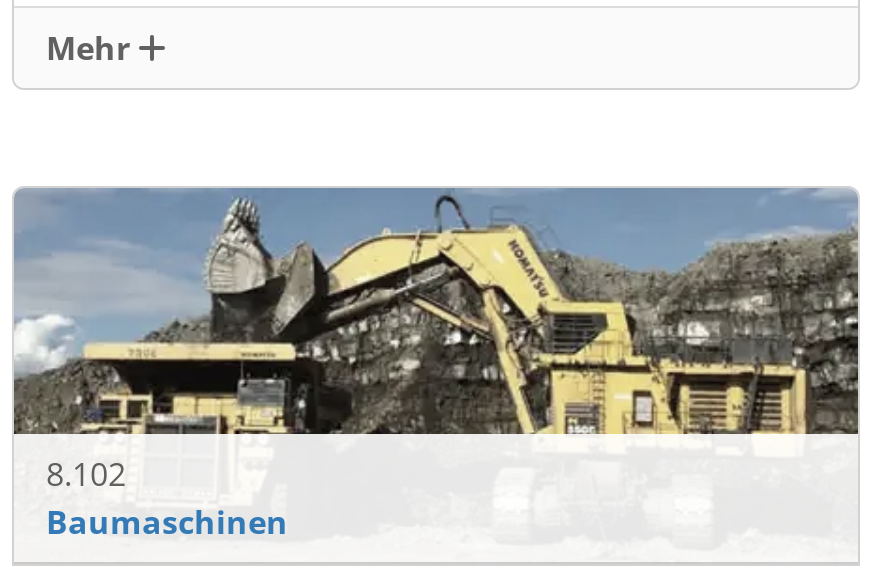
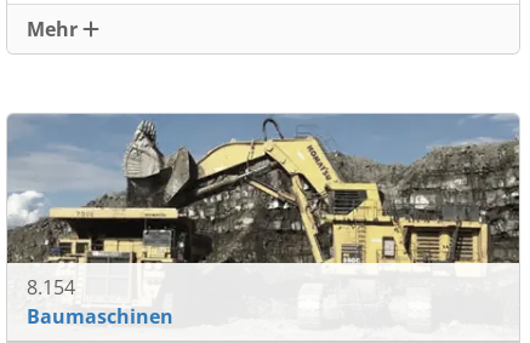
- 8.102
+ 8.154
